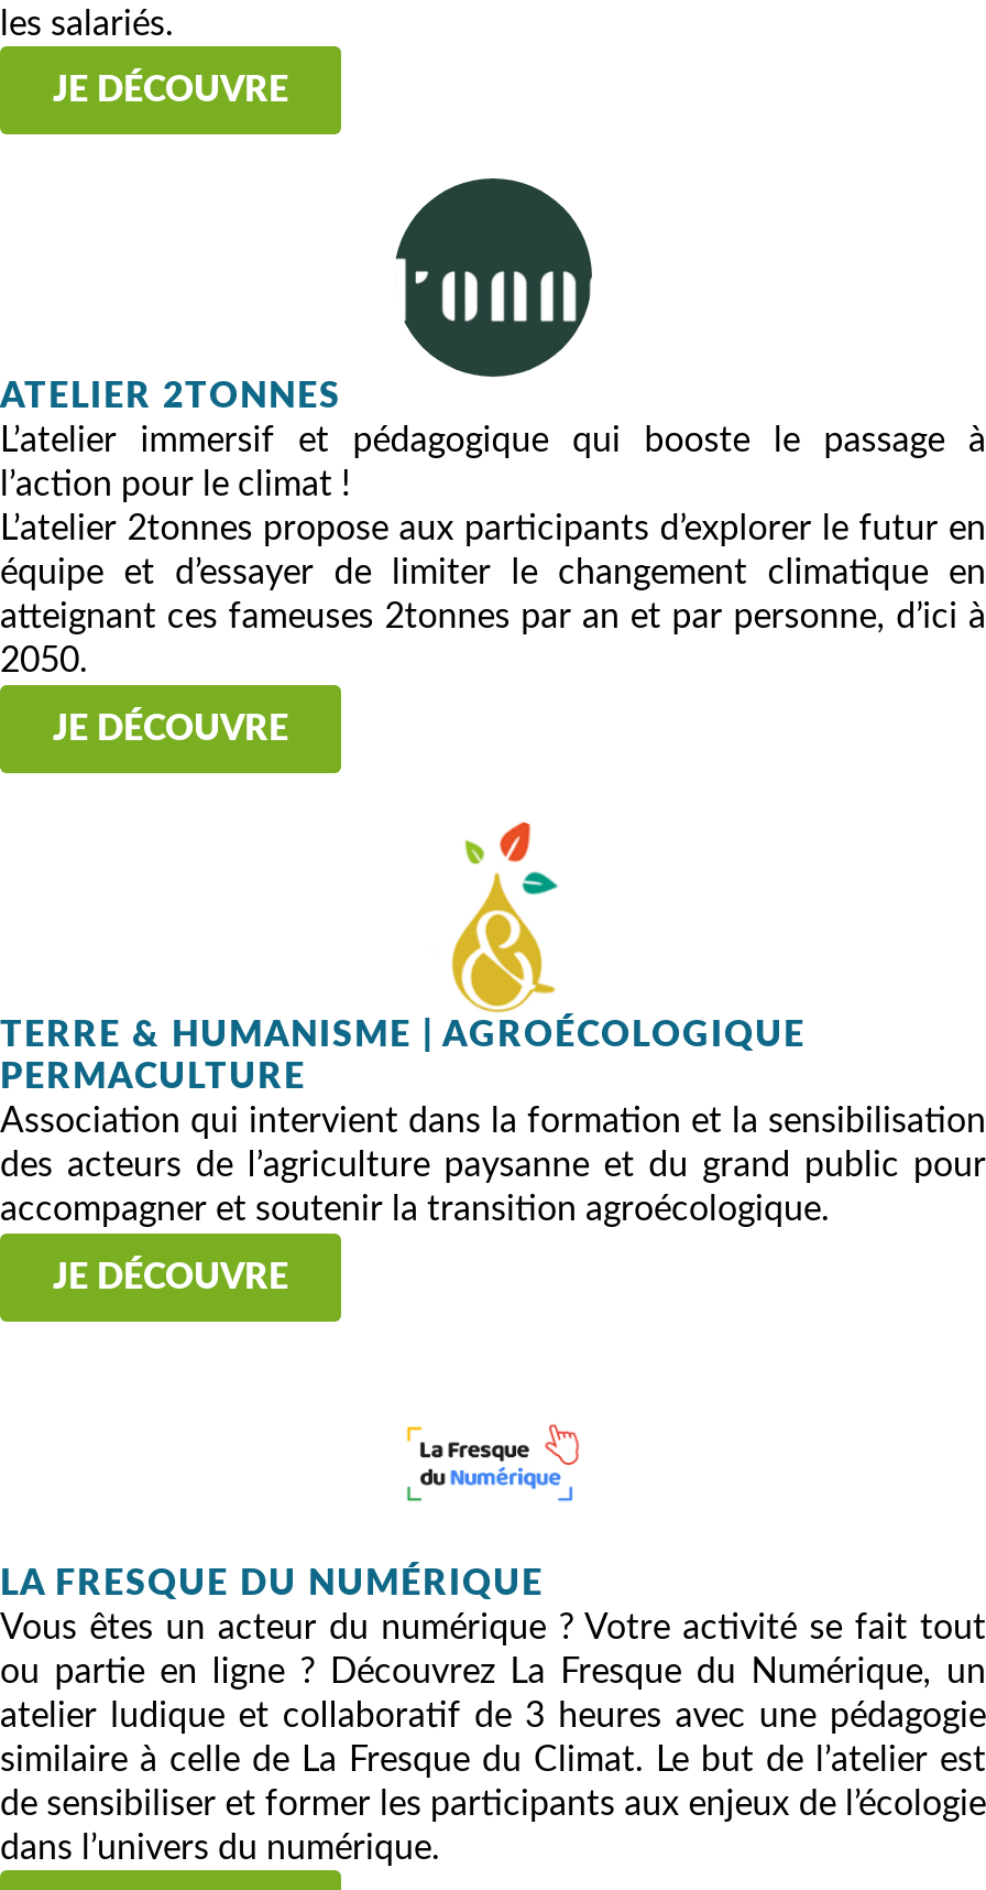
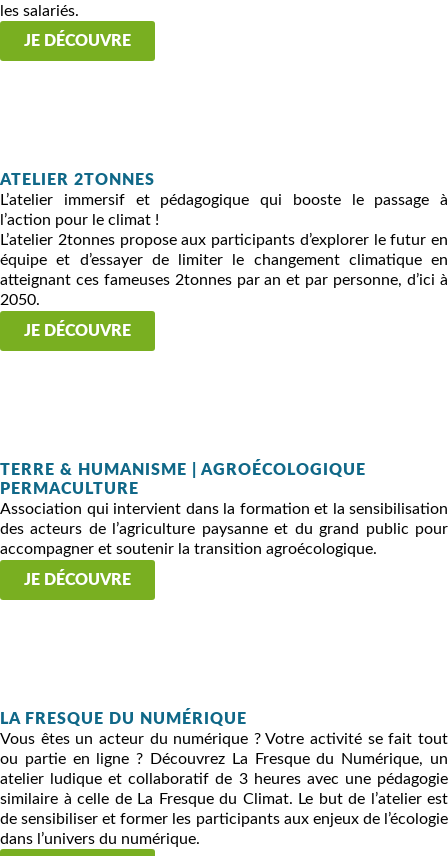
- [image]

- [image]

- [image]
